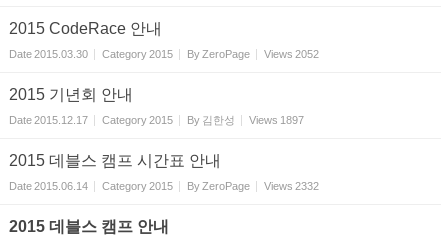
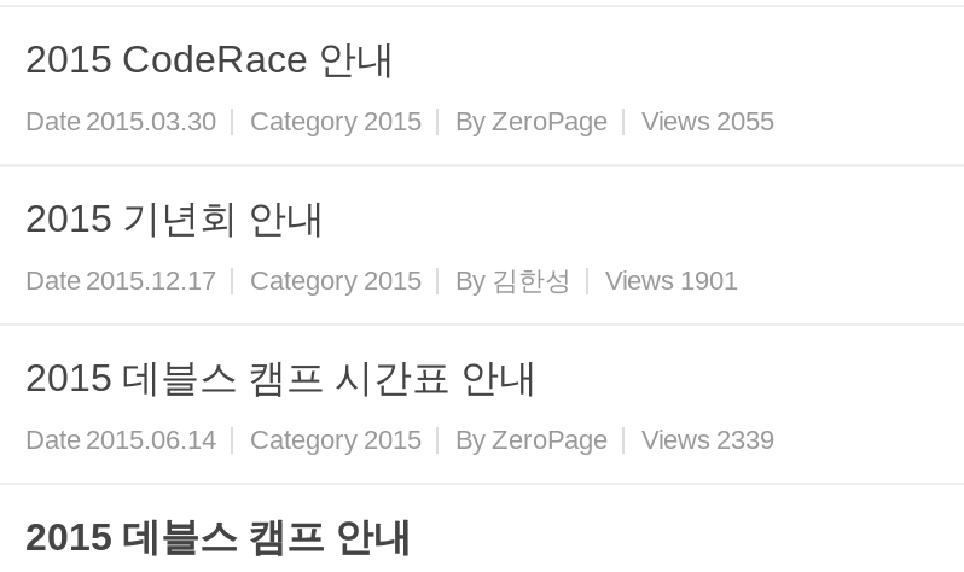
- Date 2015.03.30 Category 2015 By ZeroPage Views 2052
+ Date 2015.03.30 Category 2015 By ZeroPage Views 2055

- Date 2015.12.17 Category 2015 By 김한성 Views 1897
+ Date 2015.12.17 Category 2015 By 김한성 Views 1901

- Date 2015.06.14 Category 2015 By ZeroPage Views 2332
+ Date 2015.06.14 Category 2015 By ZeroPage Views 2339
